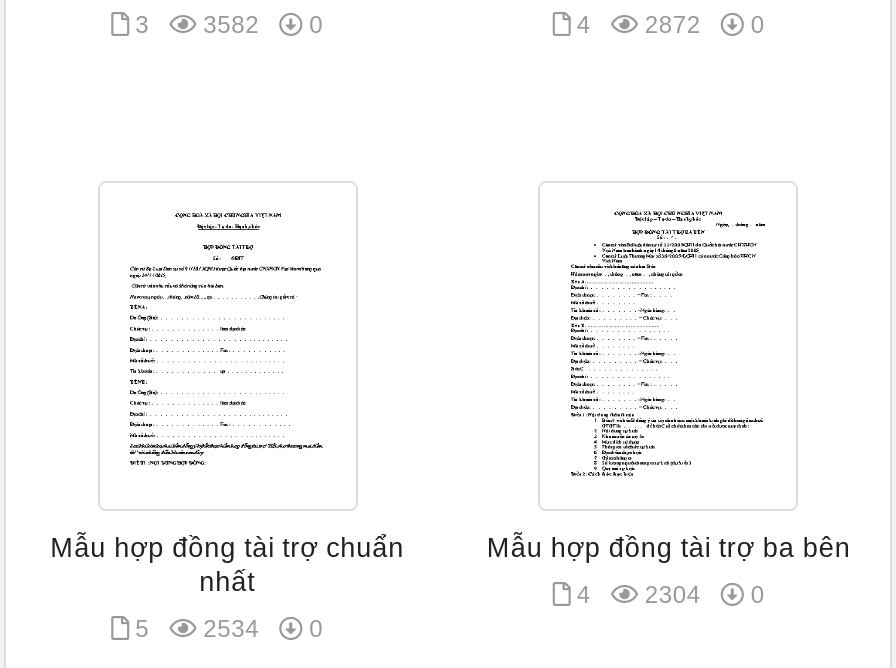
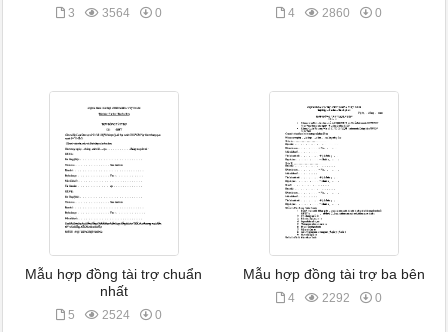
- 3 3582 0
+ 3 3564 0

- 4 2872 0
+ 4 2860 0

- 4 2304 0
+ 4 2292 0

- 5 2534 0
+ 5 2524 0
